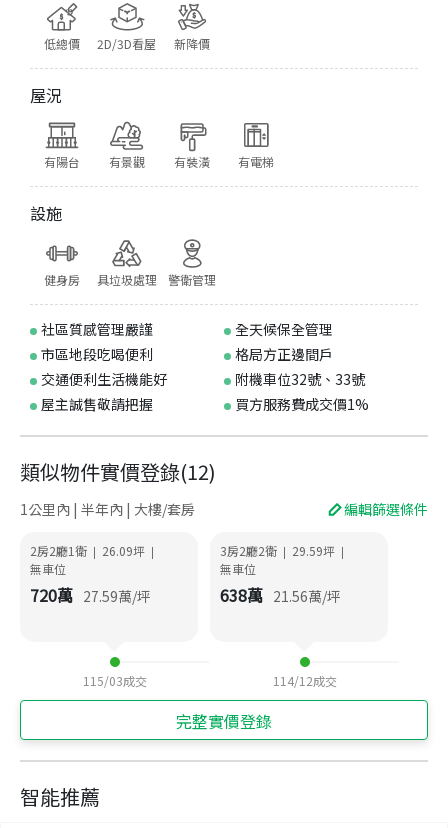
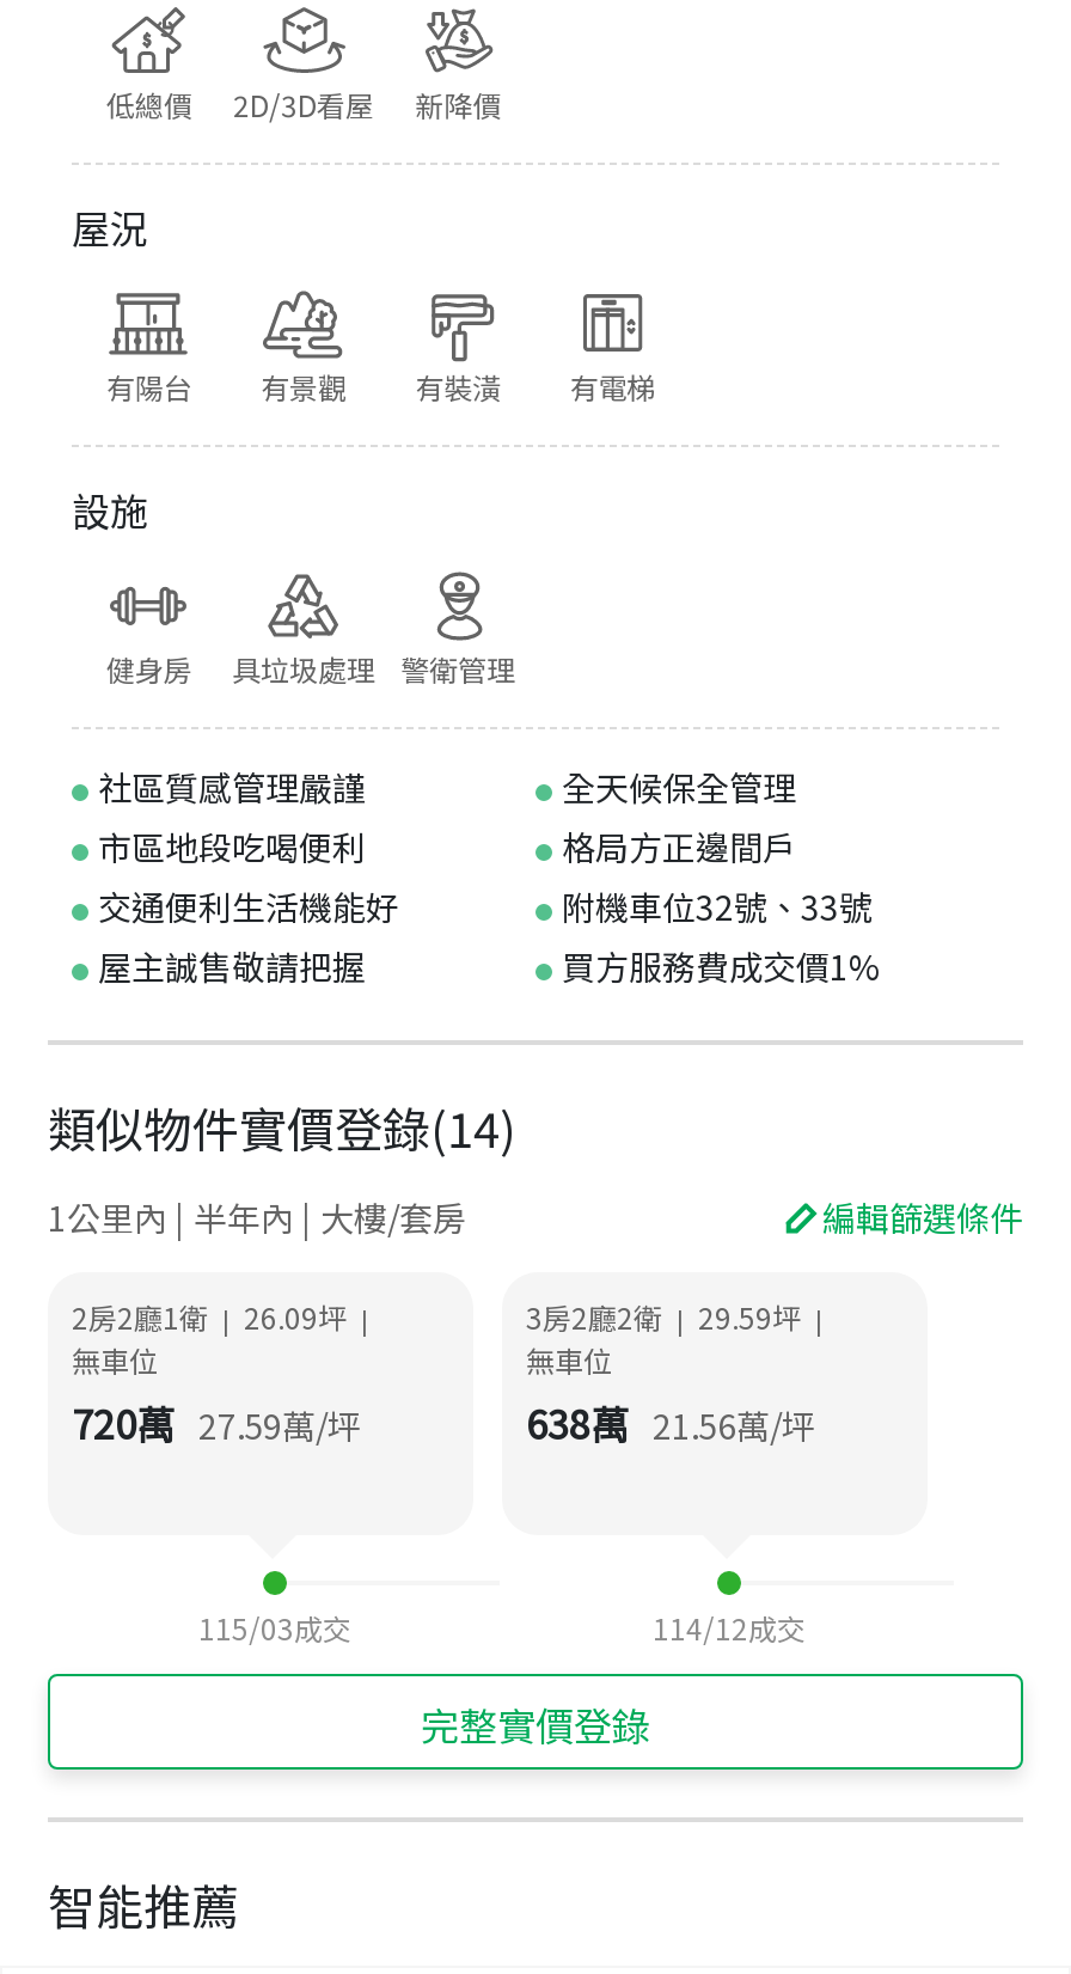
- 類似物件實價登錄(12)
+ 類似物件實價登錄(14)
